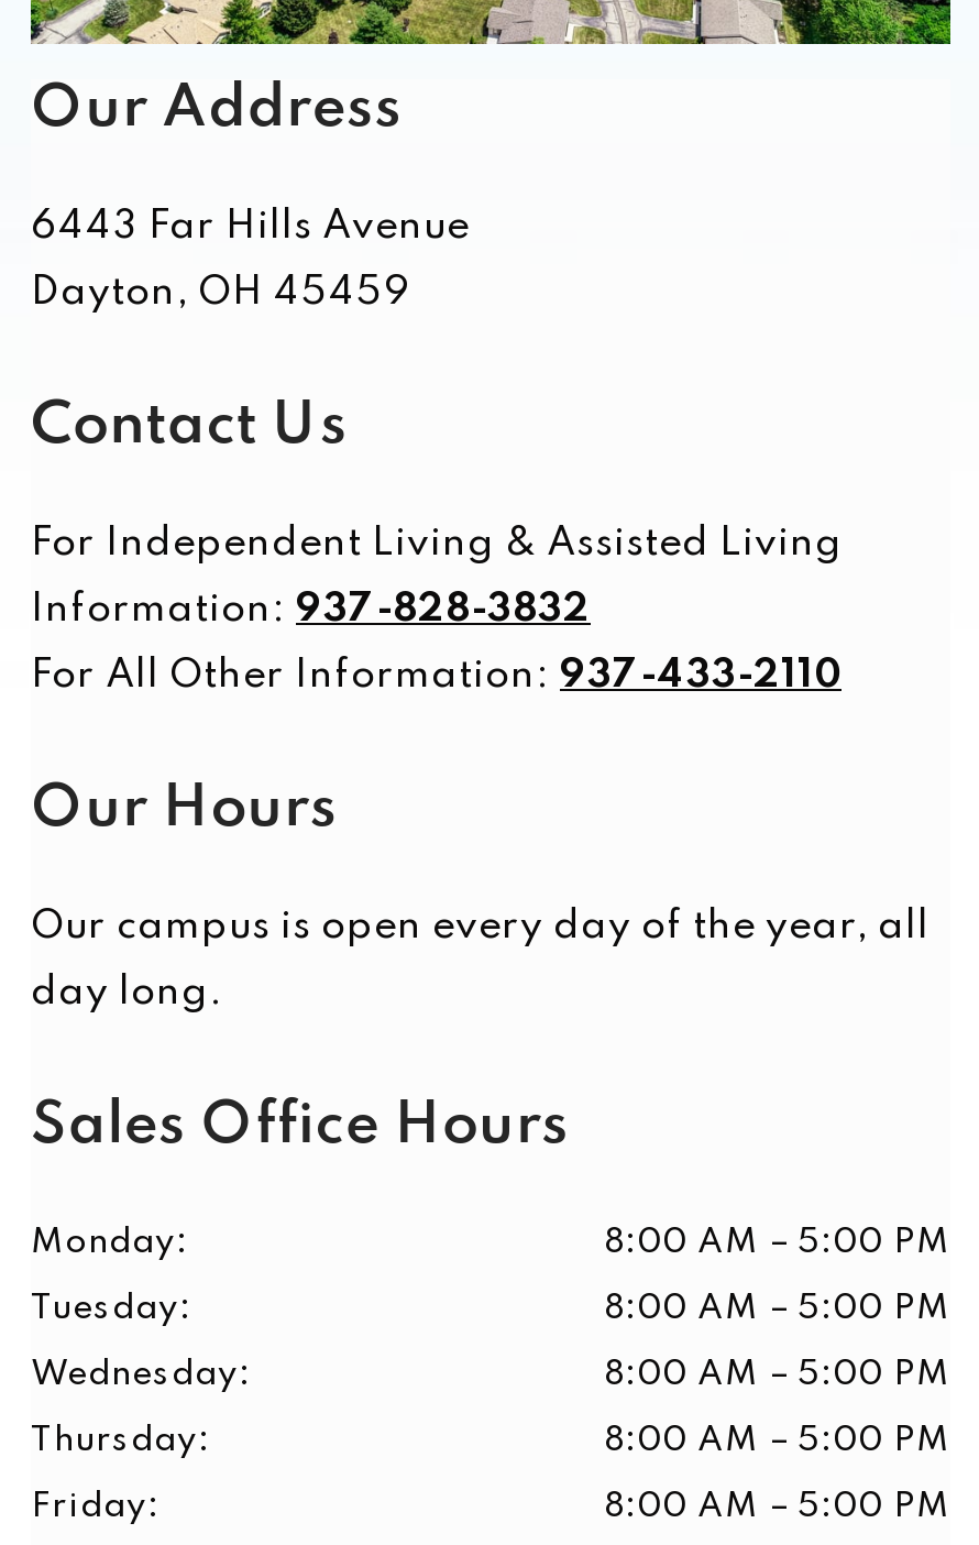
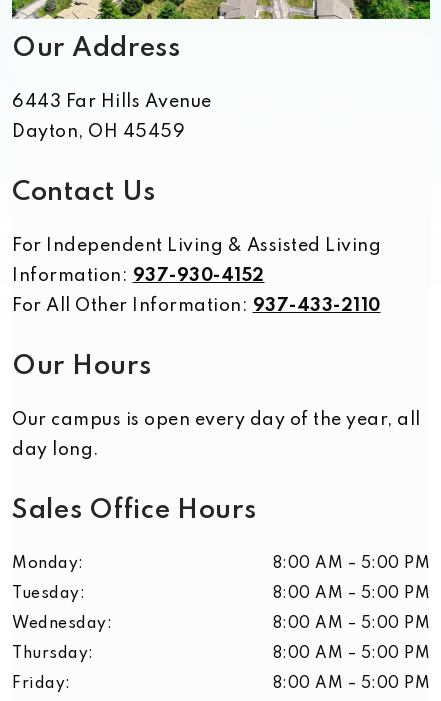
- Information: 937-828-3832
+ Information: 937-930-4152
